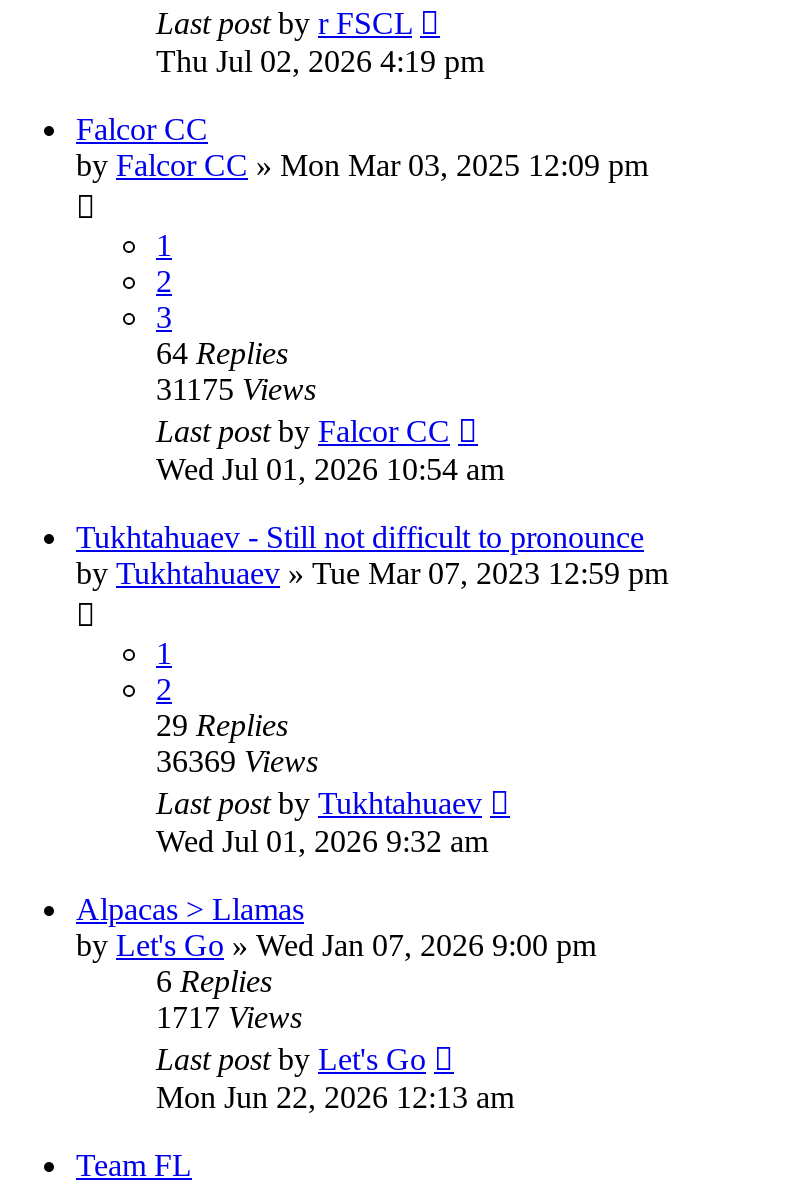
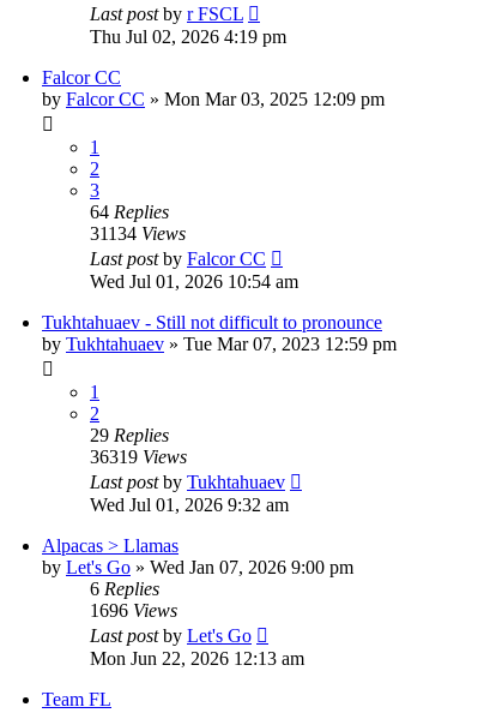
- 31175 Views
+ 31134 Views

- 36369 Views
+ 36319 Views

- 1717 Views
+ 1696 Views
